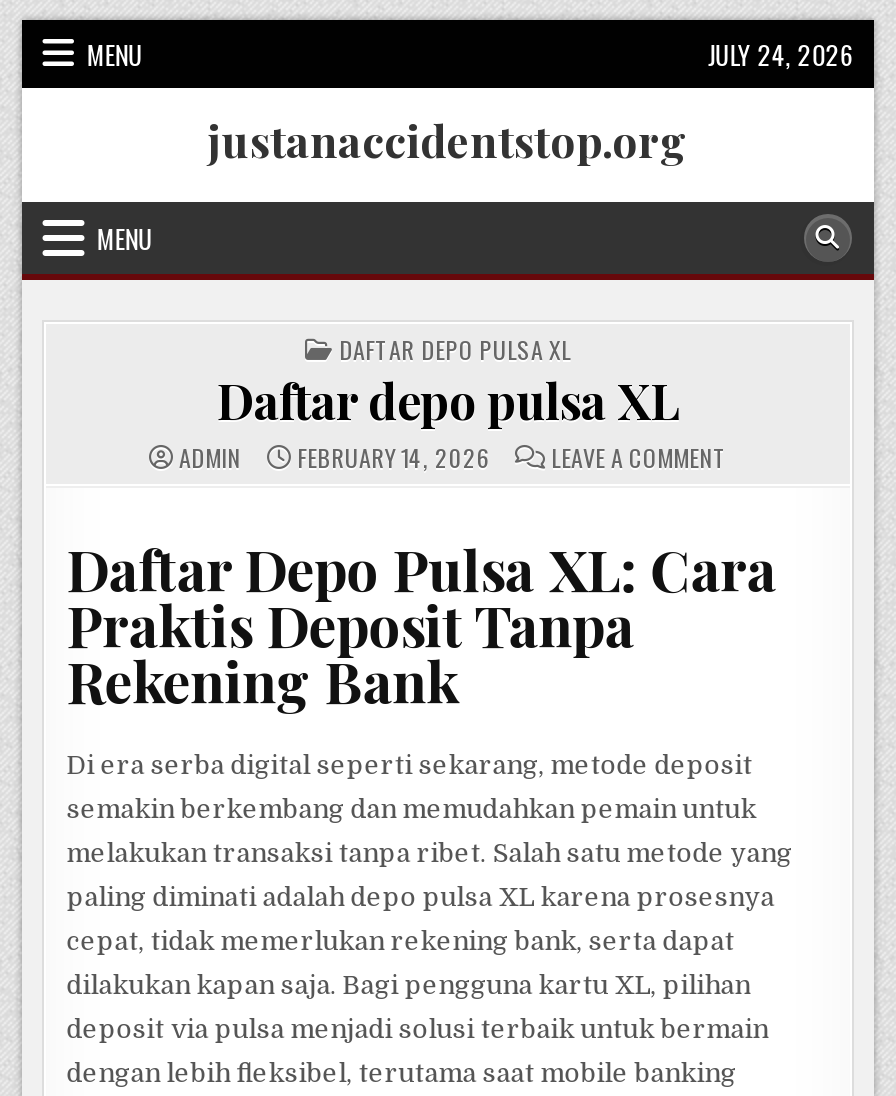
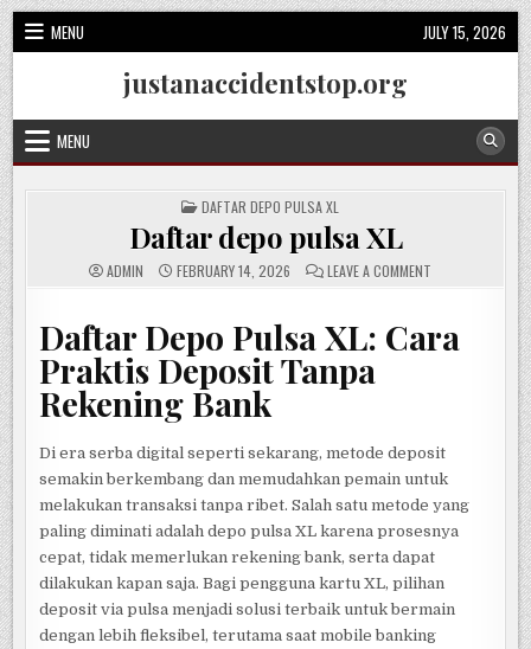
- JULY 24, 2026
+ JULY 15, 2026
